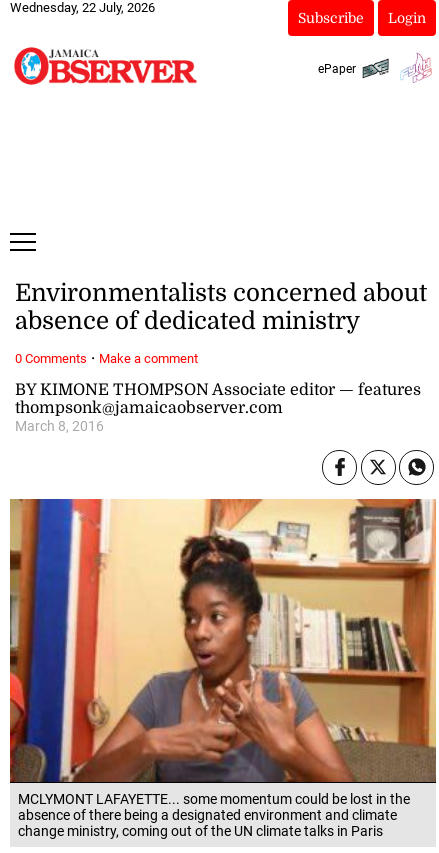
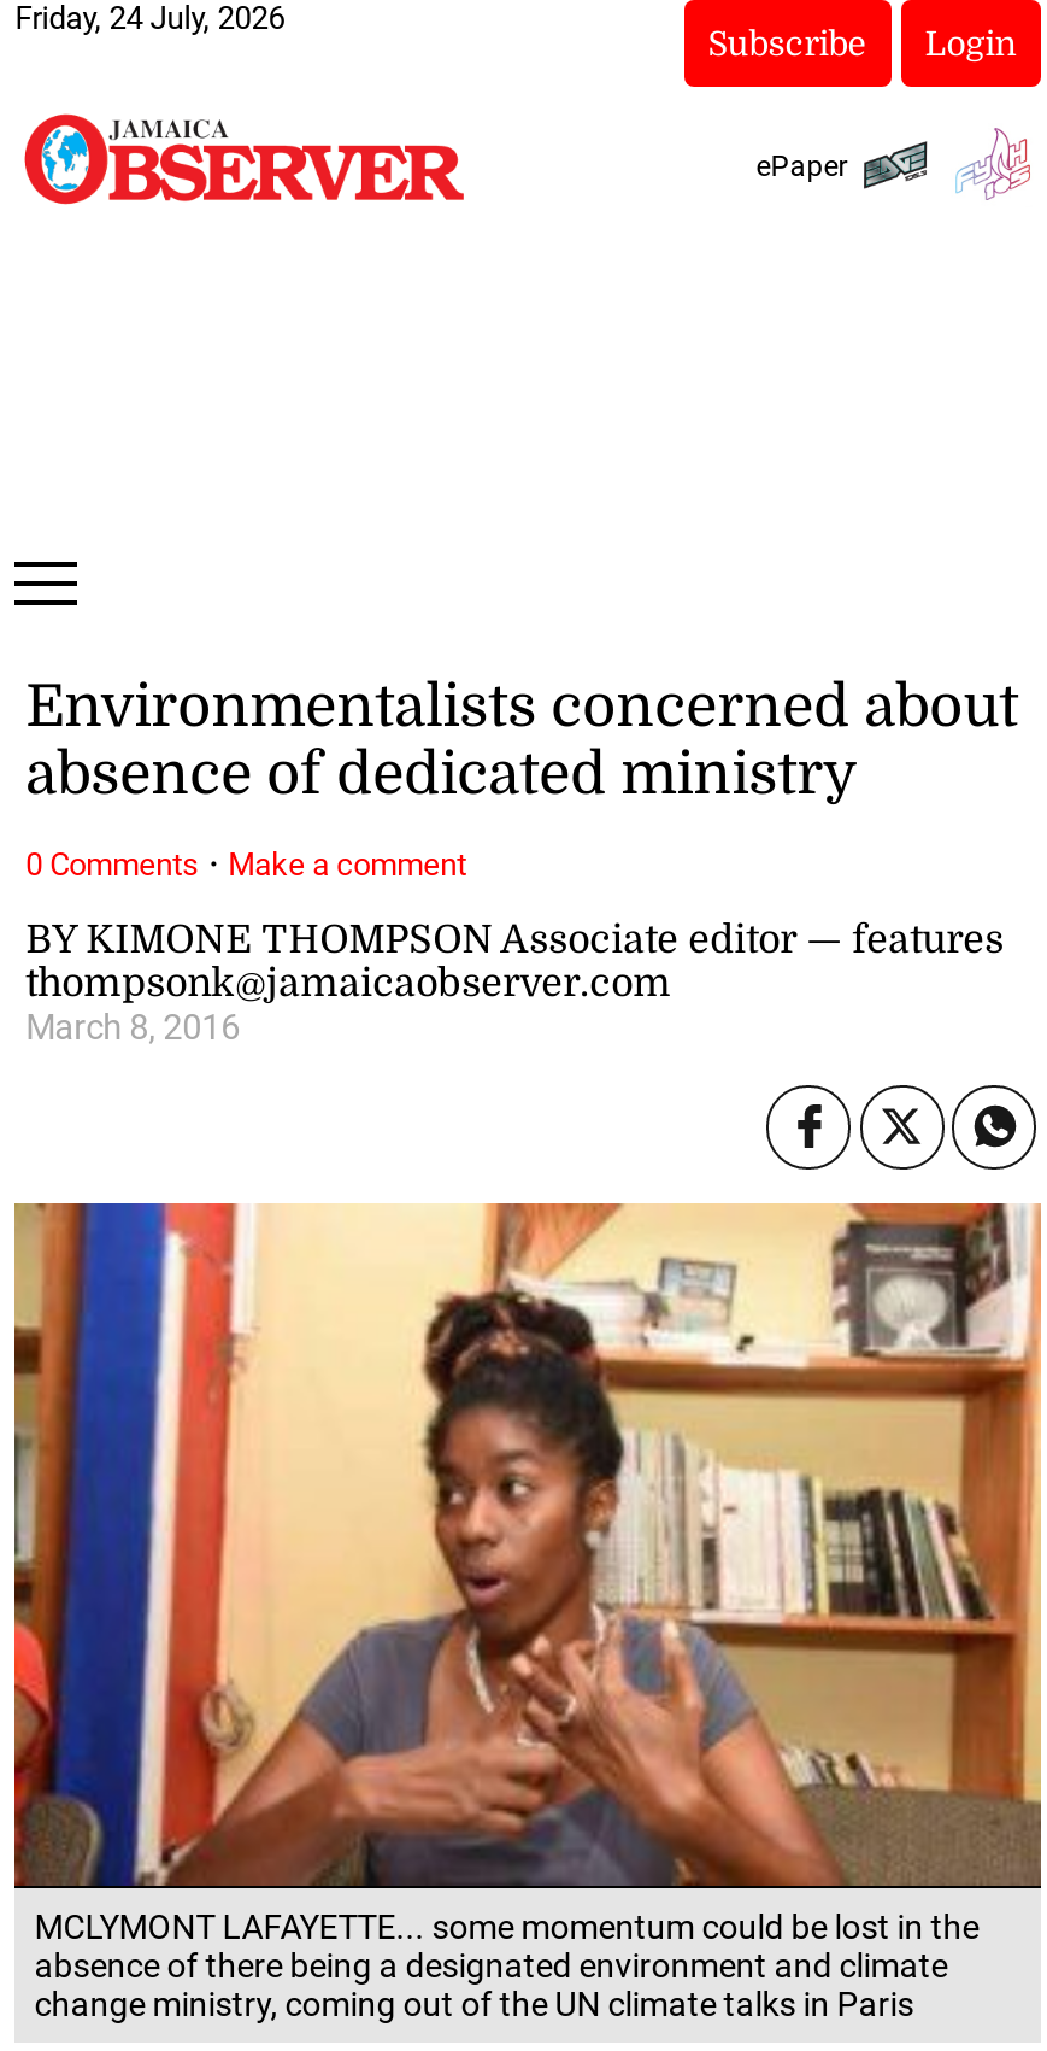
- Wednesday, 22 July, 2026
+ Friday, 24 July, 2026
